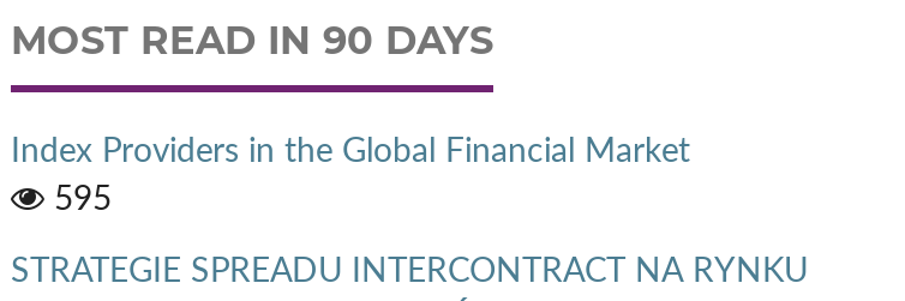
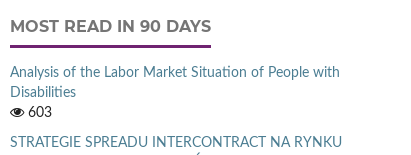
- Index Providers in the Global Financial Market
- 595
+ Analysis of the Labor Market Situation of People with
+ Disabilities
+ 603
